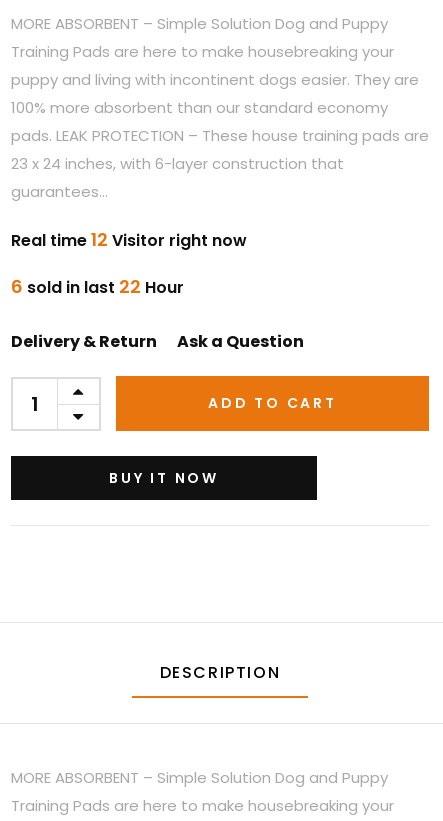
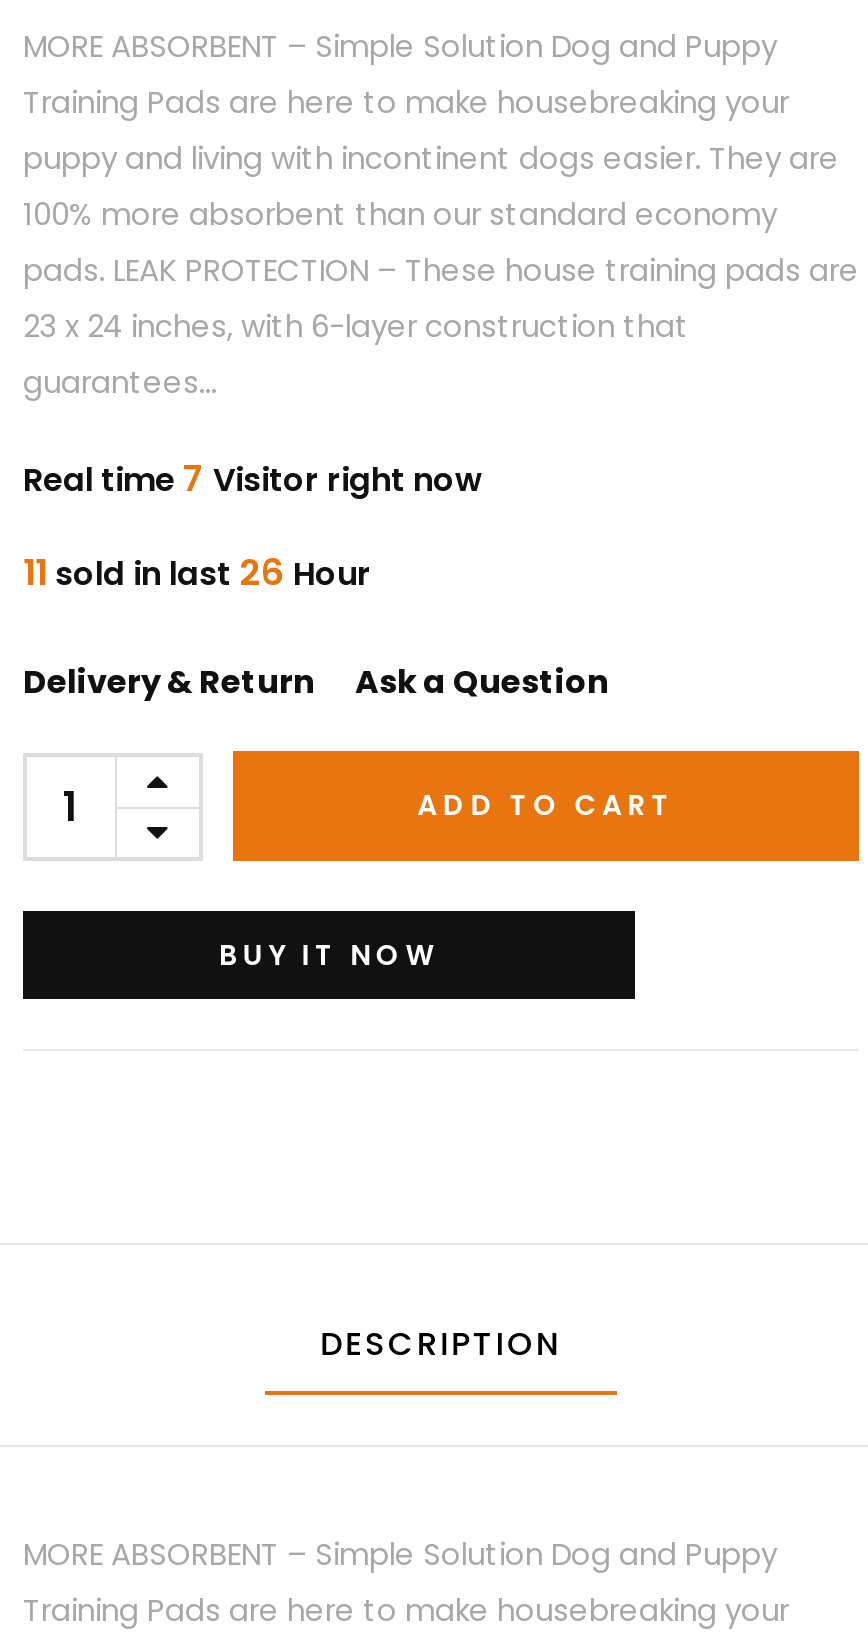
- Real time 12 Visitor right now
+ Real time 7 Visitor right now

- 6 sold in last 22 Hour
+ 11 sold in last 26 Hour
